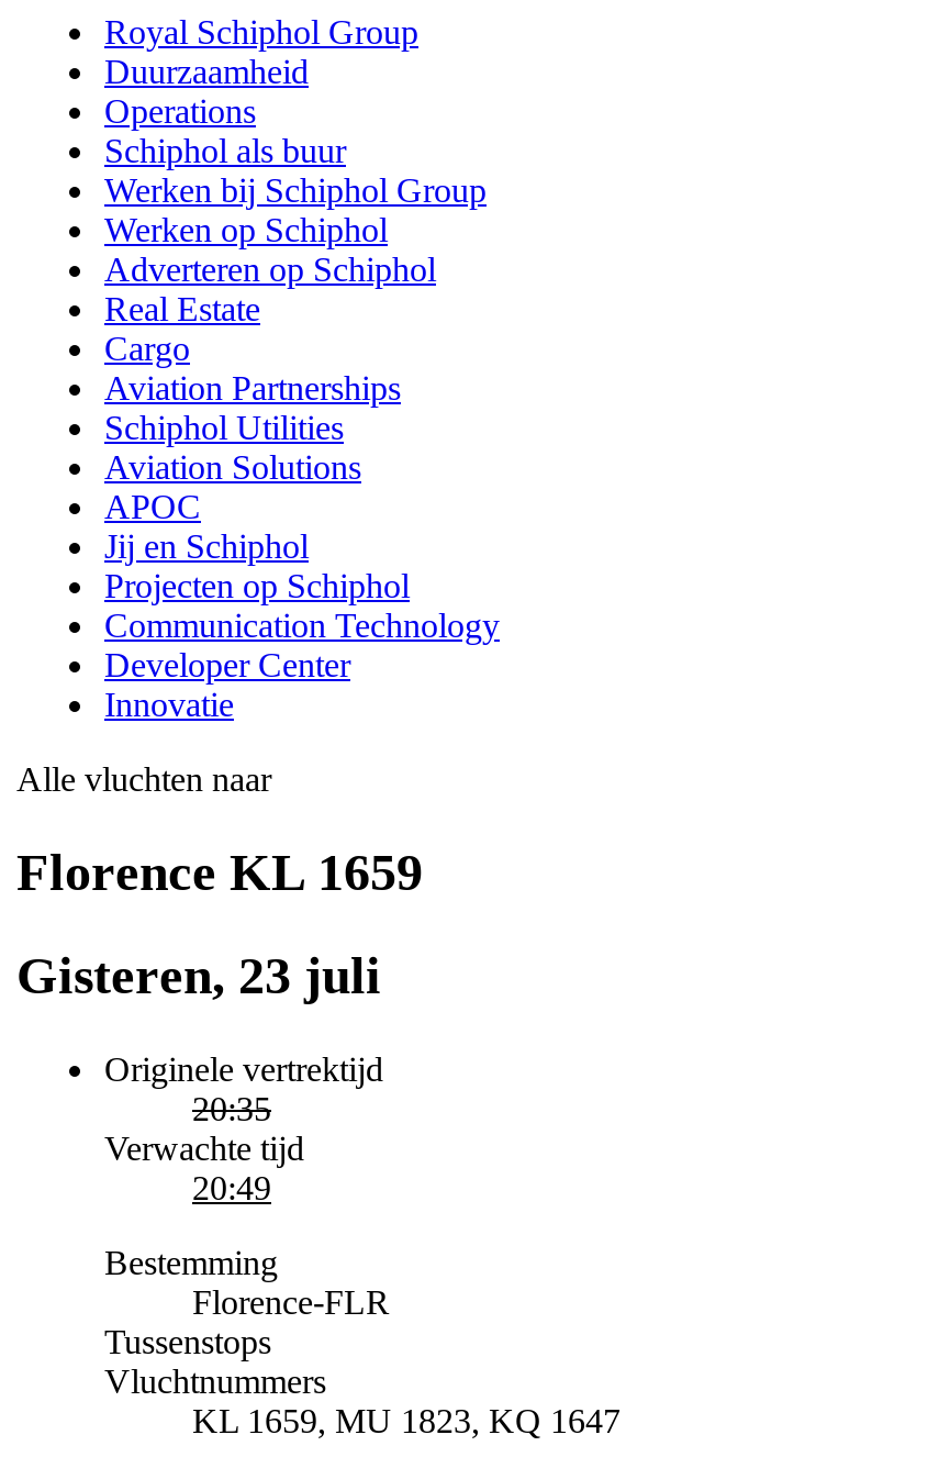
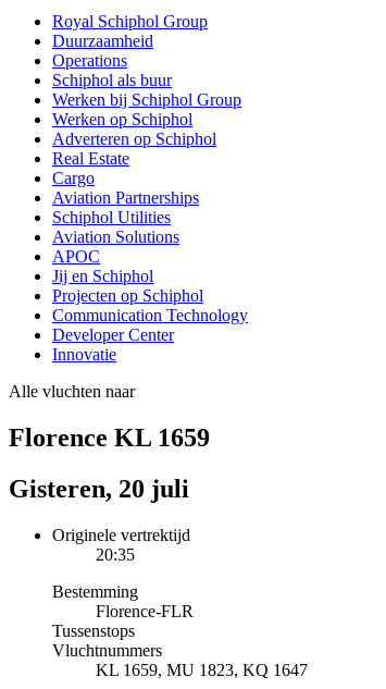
- Gisteren, 23 juli
+ Gisteren, 20 juli

- Verwachte tijd
- 20:49
